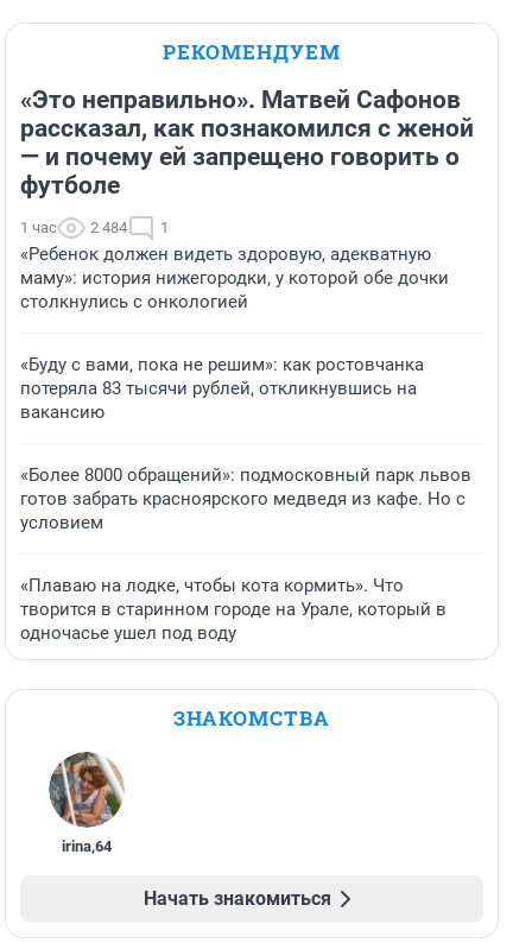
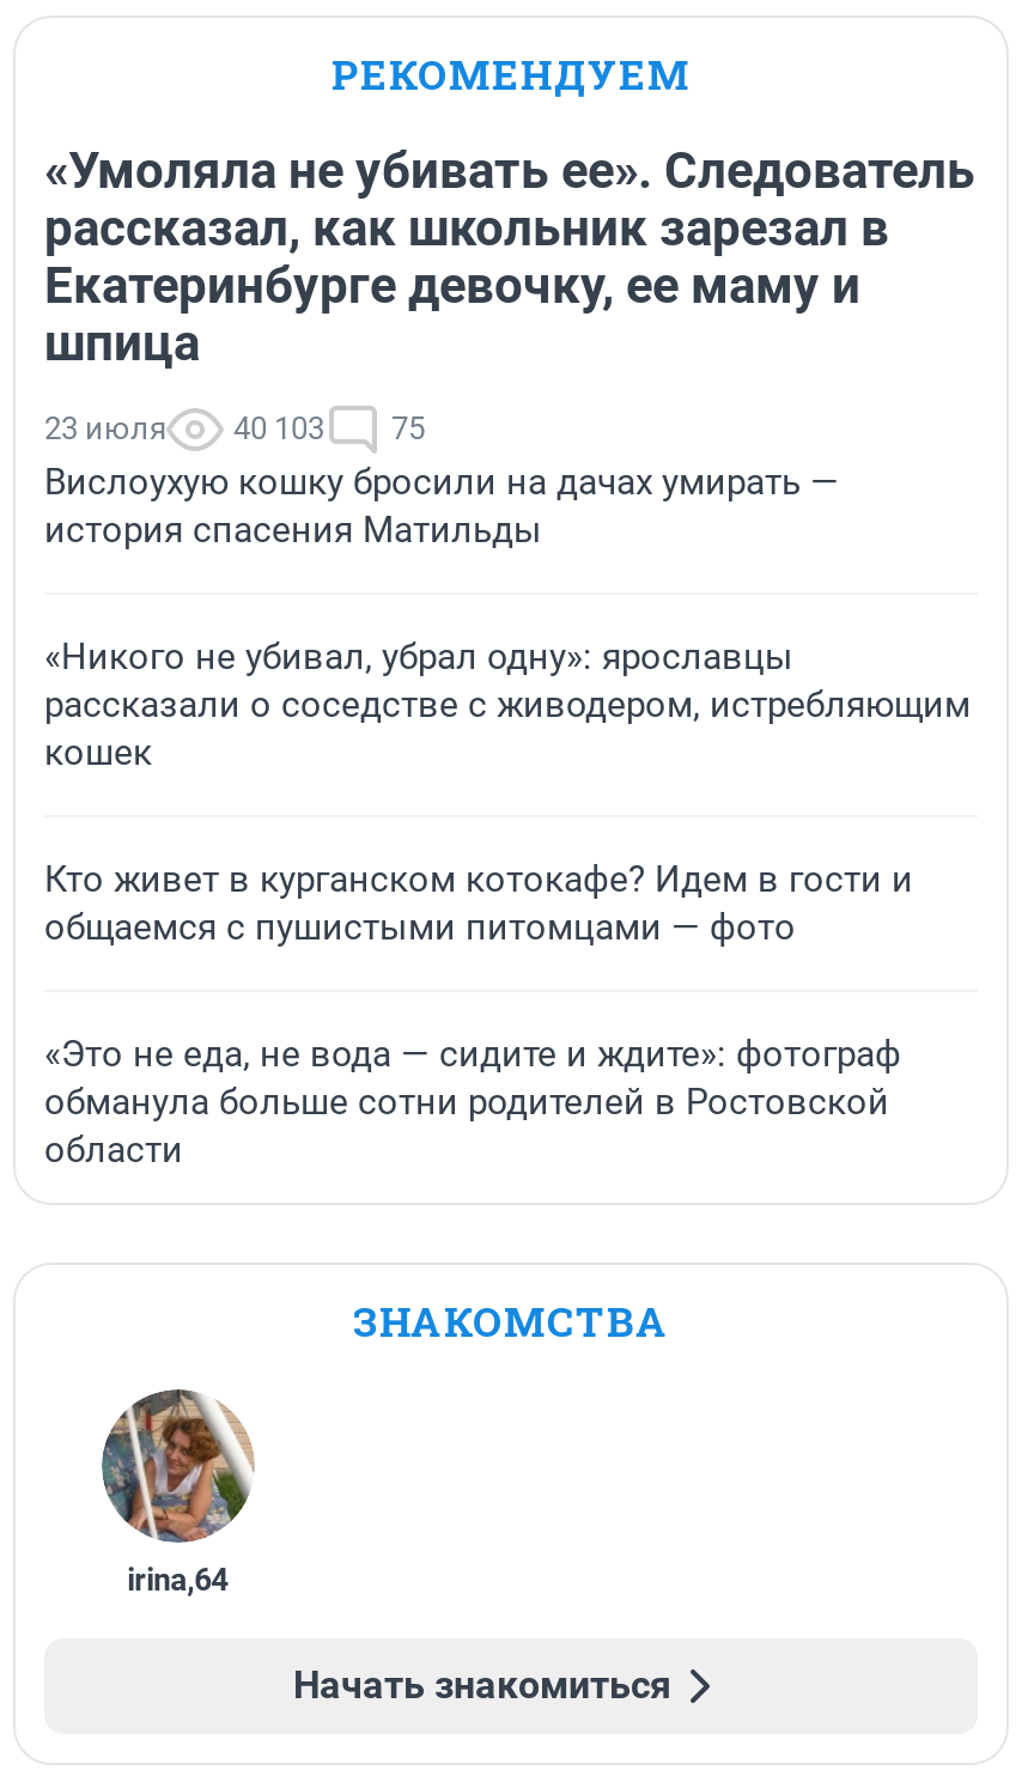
- «Это неправильно». Матвей Сафонов
- рассказал, как познакомился с женой
- — и почему ей запрещено говорить о
- футболе
+ «Умоляла не убивать ее». Следователь
+ рассказал, как школьник зарезал в
+ Екатеринбурге девочку, ее маму и
+ шпица

- 1 час
- 2 484
- 1
- «Ребенок должен видеть здоровую, адекватную
- маму»: история нижегородки, у которой обе дочки
- столкнулись с онкологией
+ 23 июля
+ 40 103
+ 75
+ Вислоухую кошку бросили на дачах умирать —
+ история спасения Матильды

- «Буду с вами, пока не решим»: как ростовчанка
- потеряла 83 тысячи рублей, откликнувшись на
- вакансию
+ «Никого не убивал, убрал одну»: ярославцы
+ рассказали о соседстве с живодером, истребляющим
+ кошек

- «Более 8000 обращений»: подмосковный парк львов
- готов забрать красноярского медведя из кафе. Но с
- условием
+ Кто живет в курганском котокафе? Идем в гости и
+ общаемся с пушистыми питомцами — фото

- «Плаваю на лодке, чтобы кота кормить». Что
- творится в старинном городе на Урале, который в
- одночасье ушел под воду
+ «Это не еда, не вода — сидите и ждите»: фотограф
+ обманула больше сотни родителей в Ростовской
+ области
